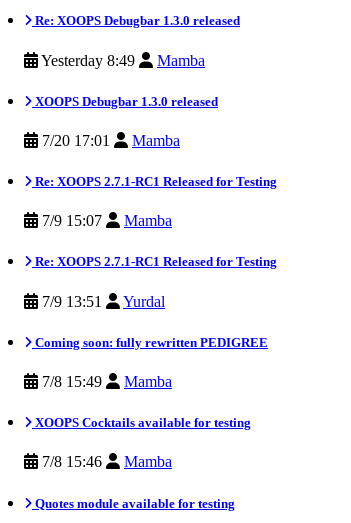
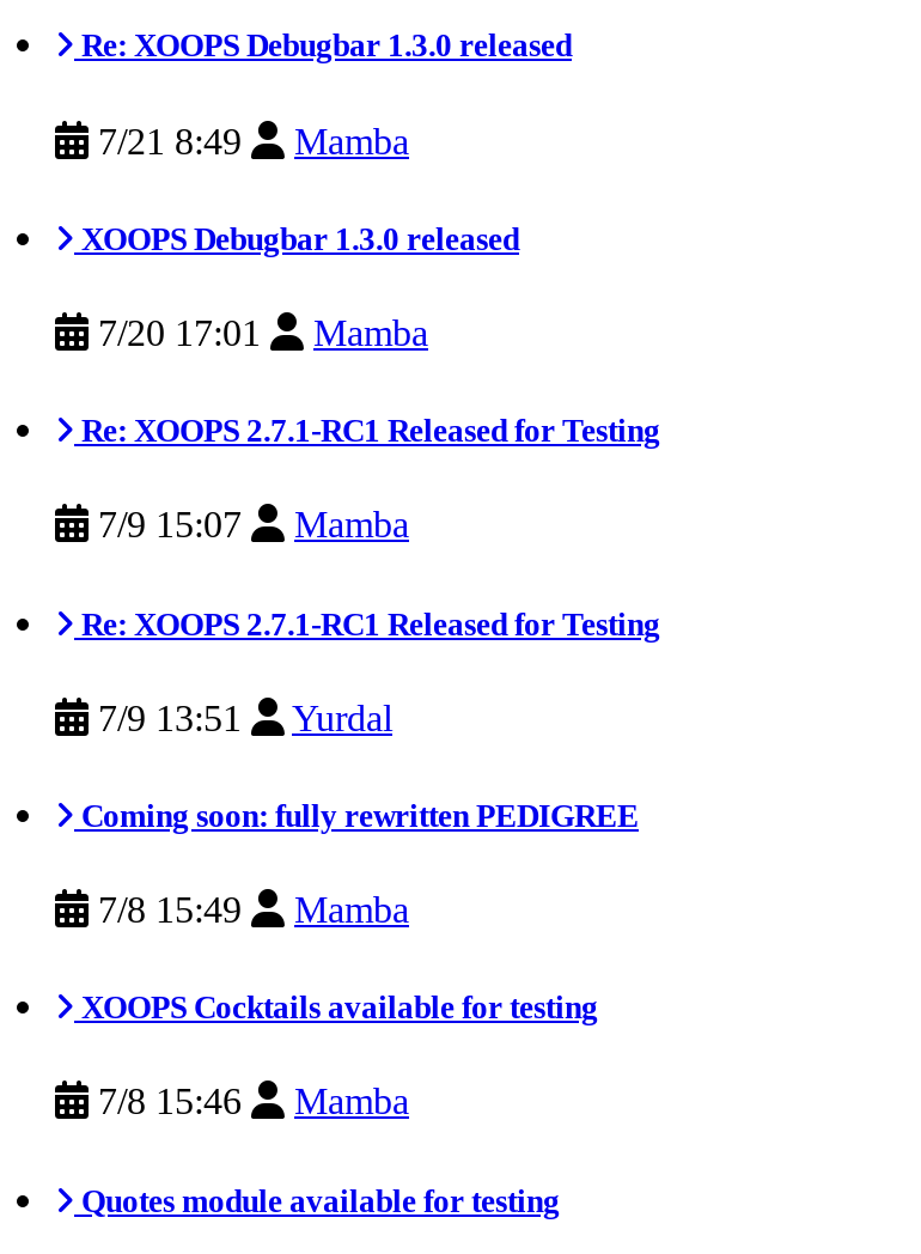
- Yesterday 8:49 Mamba
+ 7/21 8:49 Mamba
